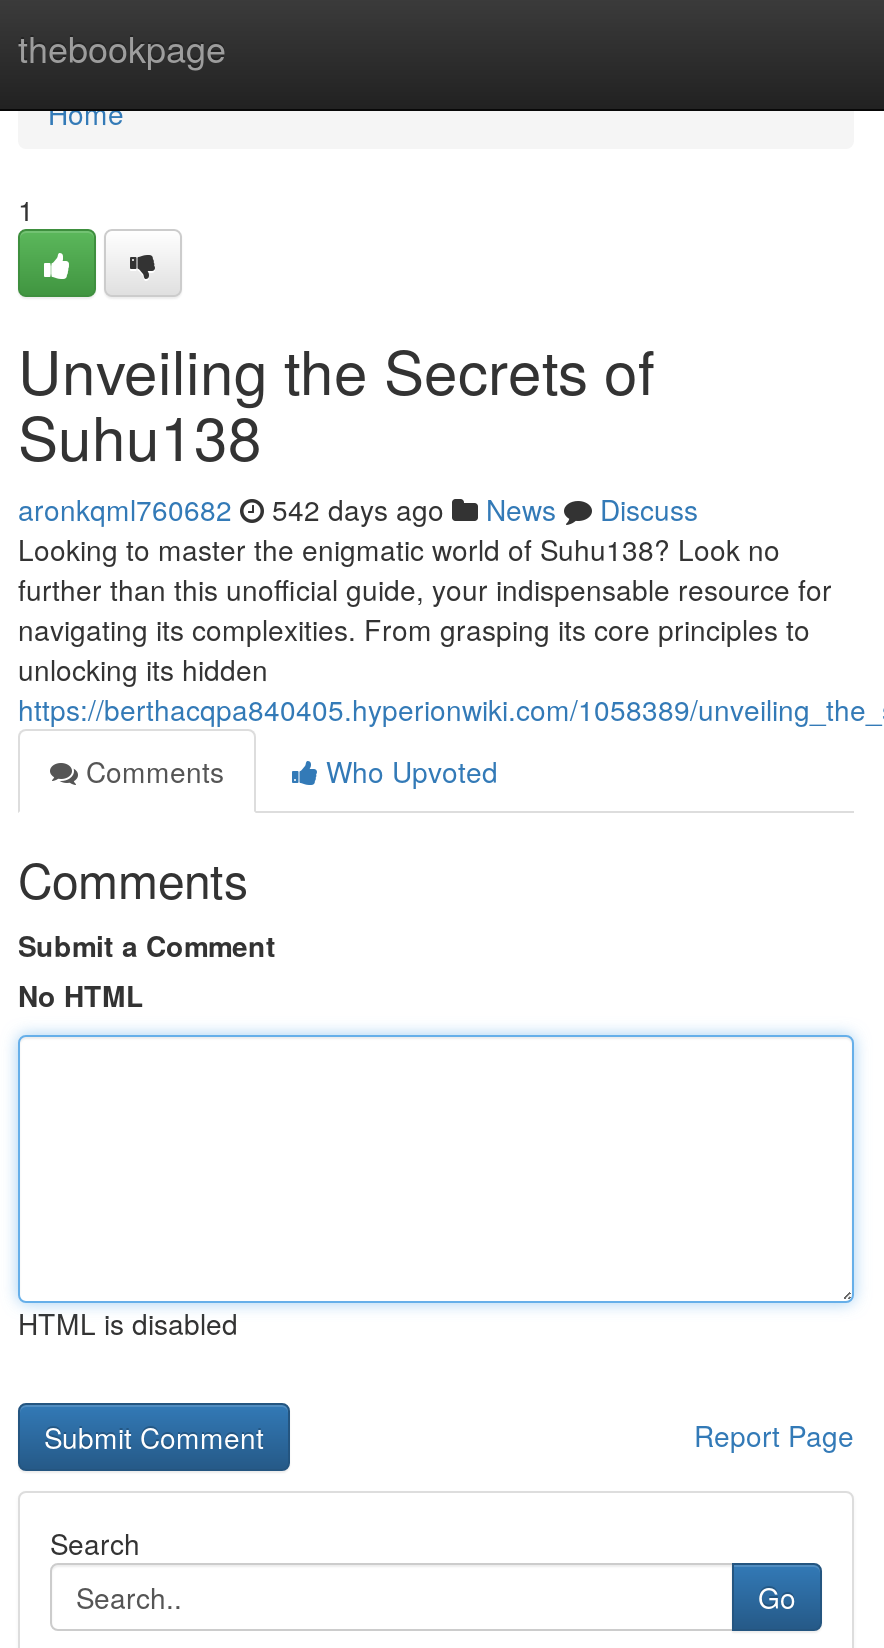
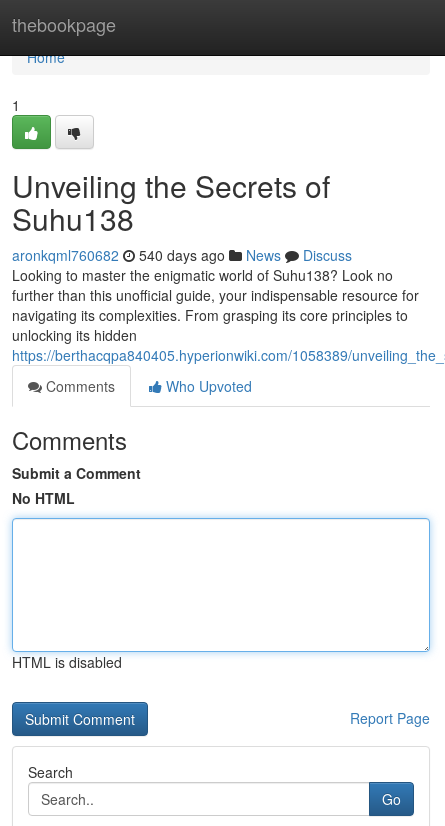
- aronkqml760682 542 days ago News Discuss
+ aronkqml760682 540 days ago News Discuss
